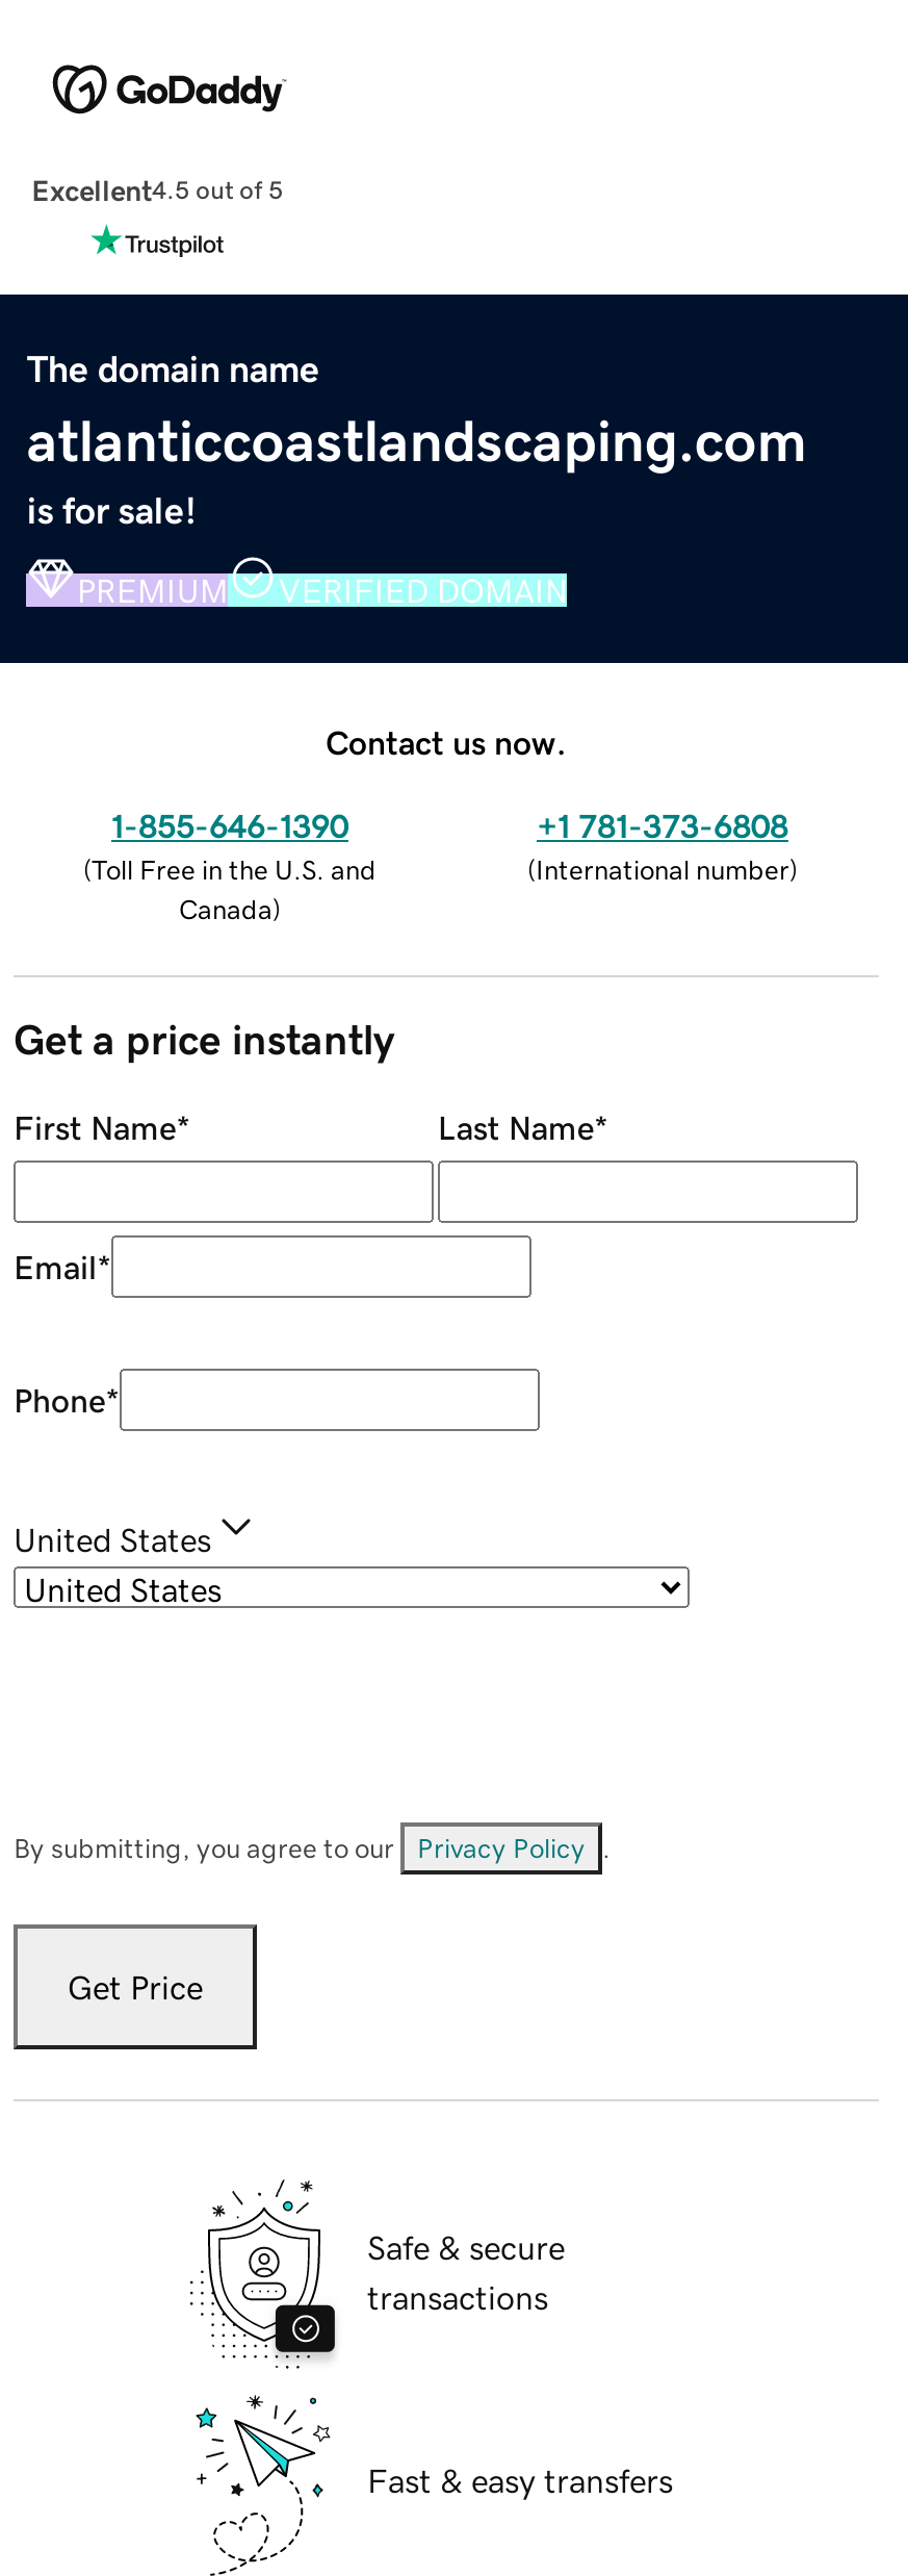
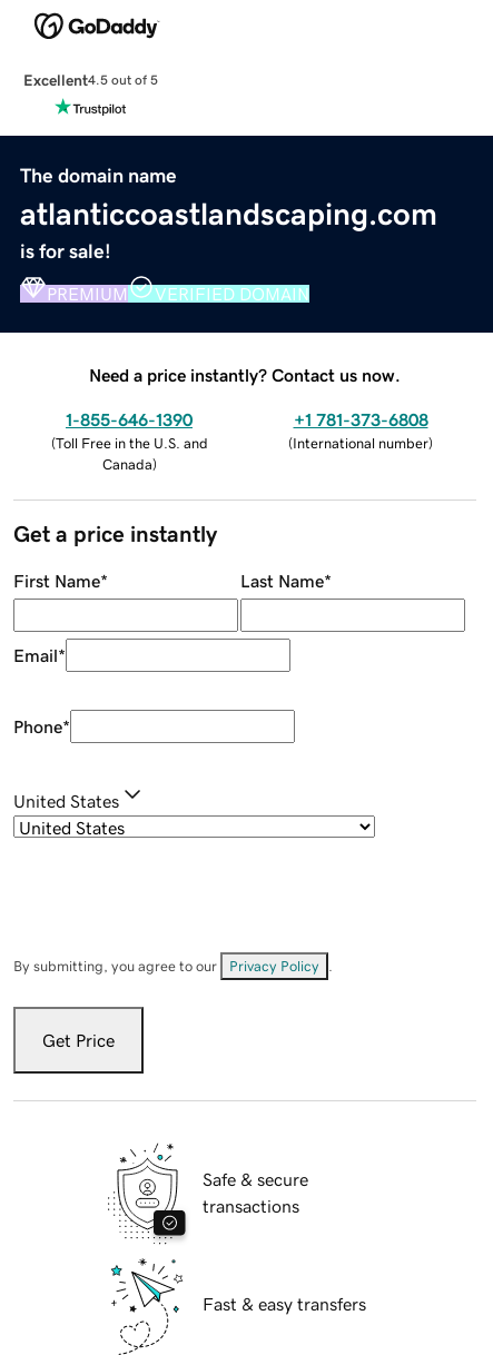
- Contact us now.
+ Need a price instantly? Contact us now.
